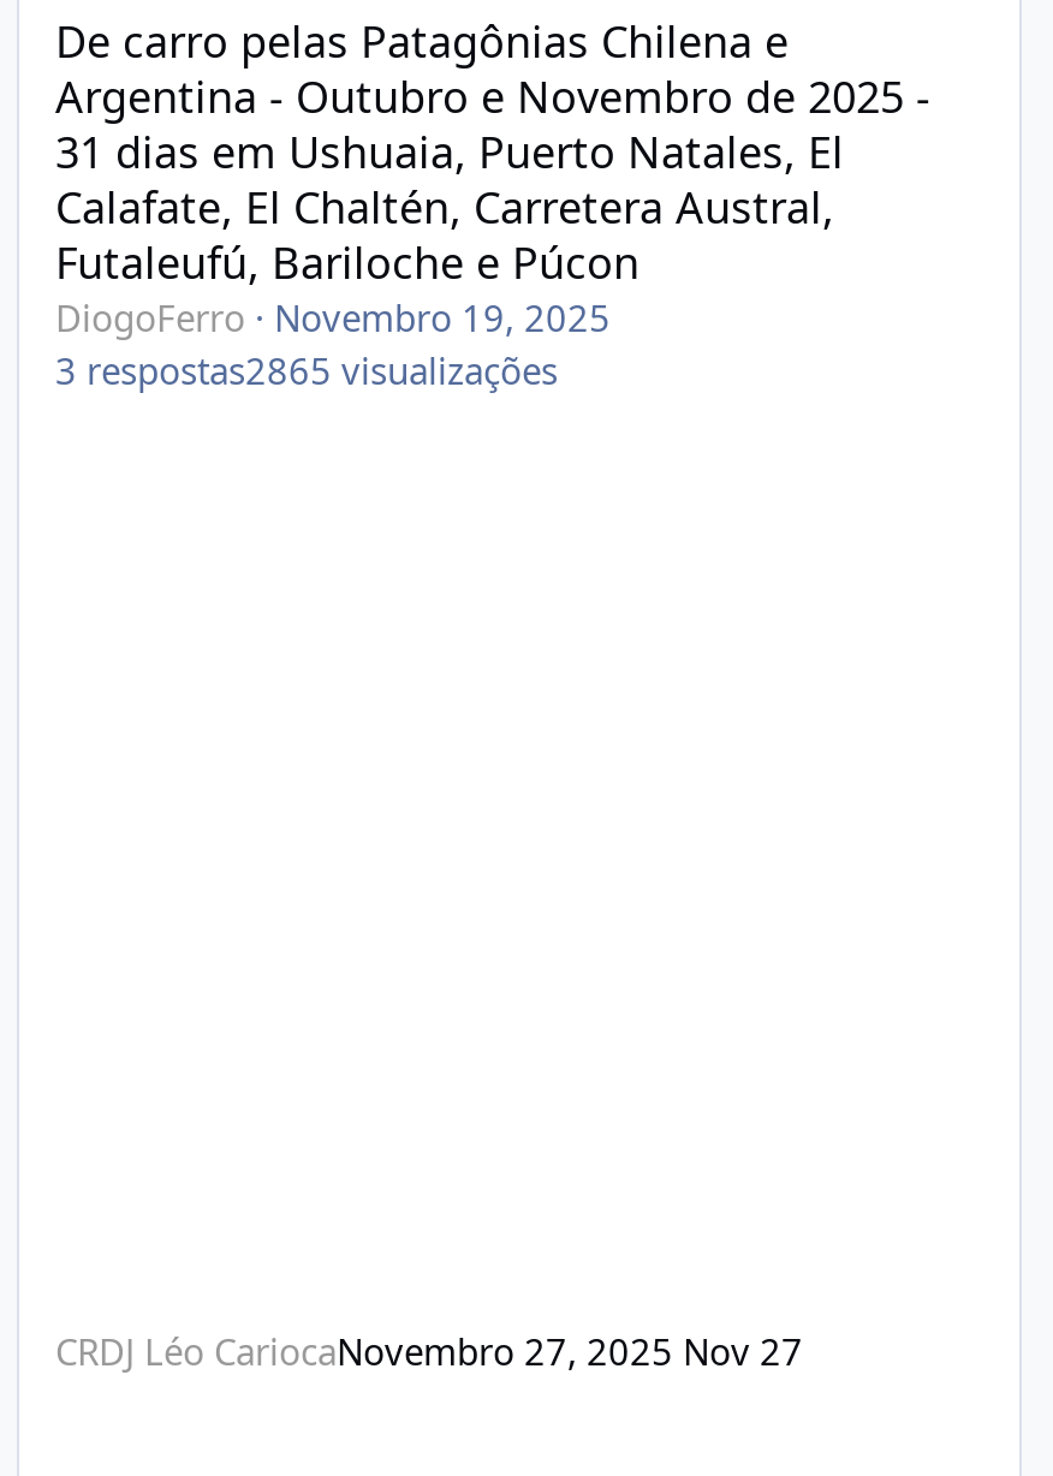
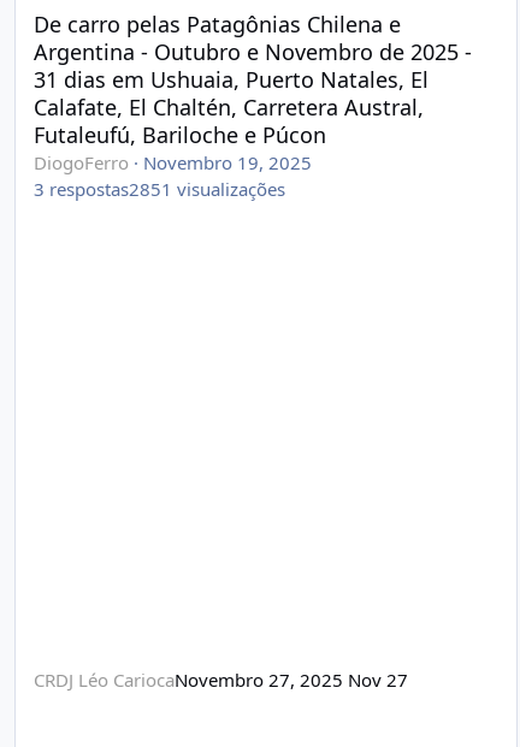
- 3 respostas2865 visualizações
+ 3 respostas2851 visualizações
